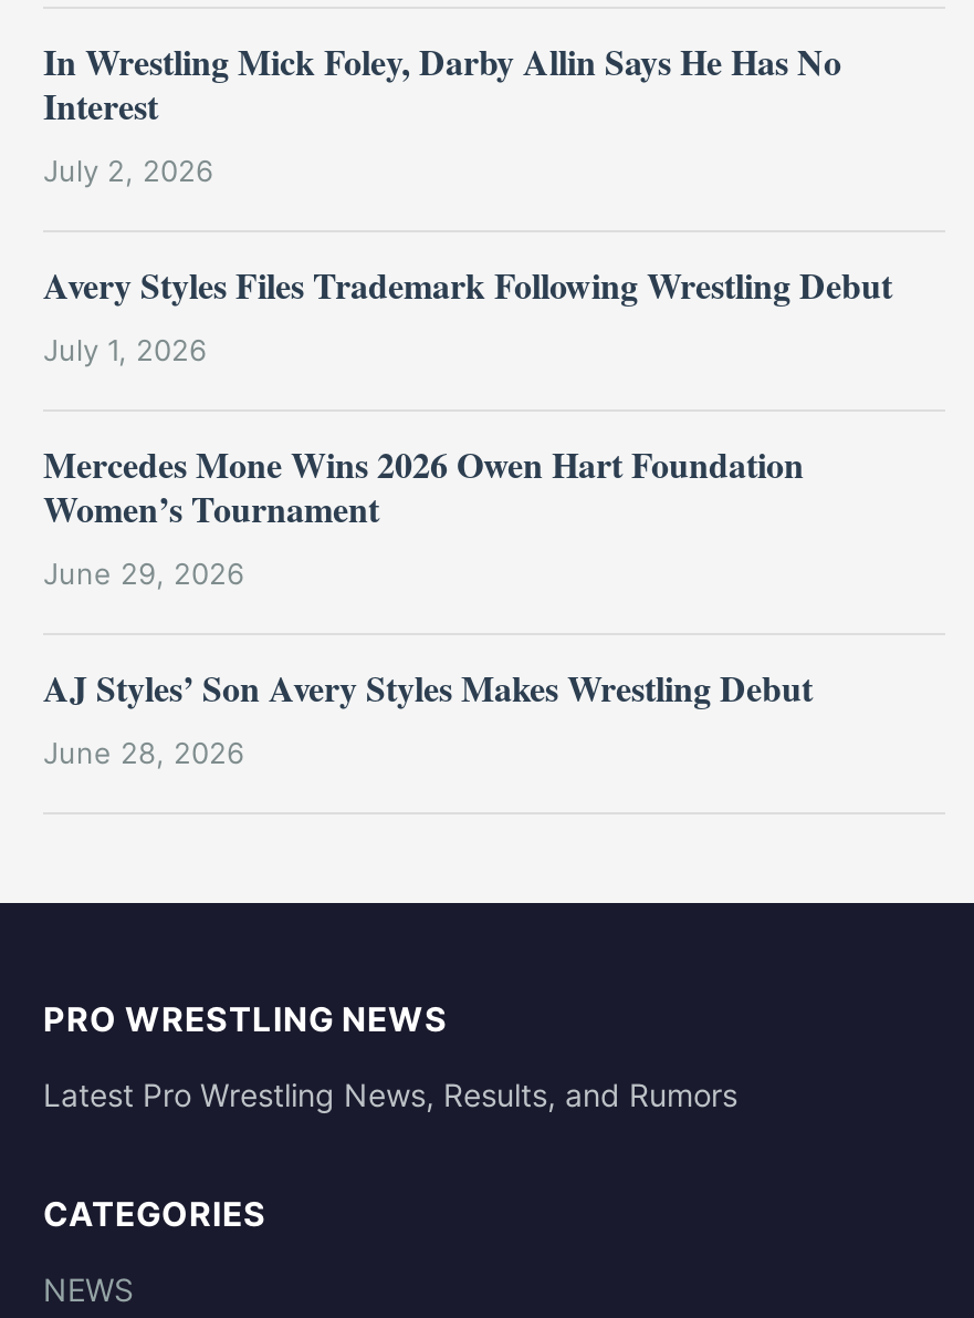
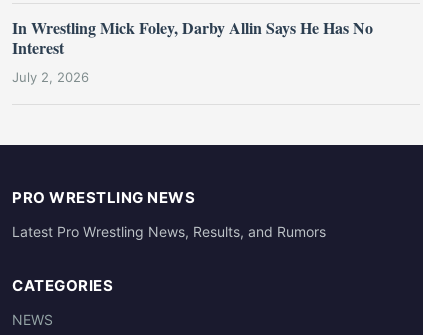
- Avery Styles Files Trademark Following Wrestling Debut
- July 1, 2026
- Mercedes Mone Wins 2026 Owen Hart Foundation
- Women’s Tournament
- June 29, 2026
- AJ Styles’ Son Avery Styles Makes Wrestling Debut
- June 28, 2026
